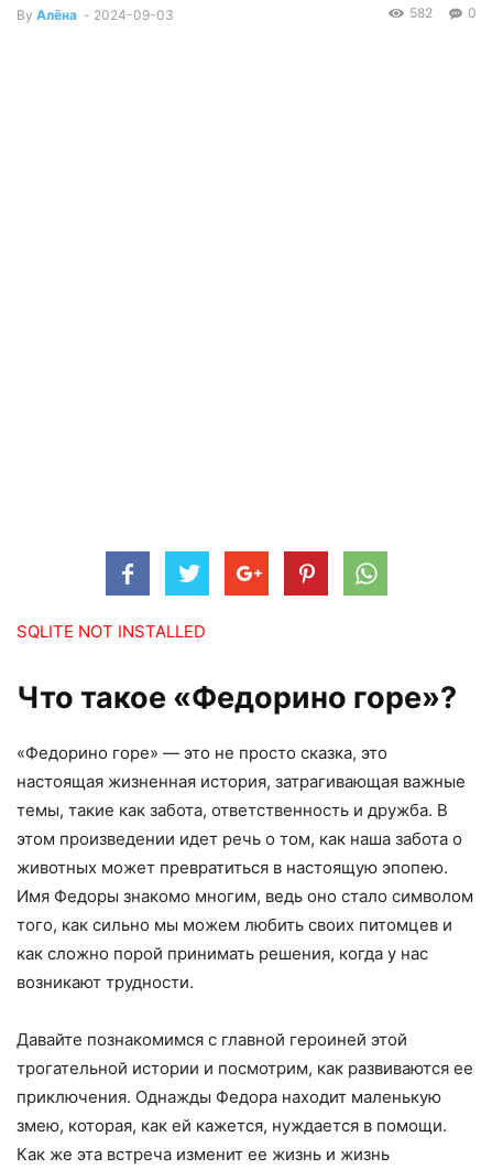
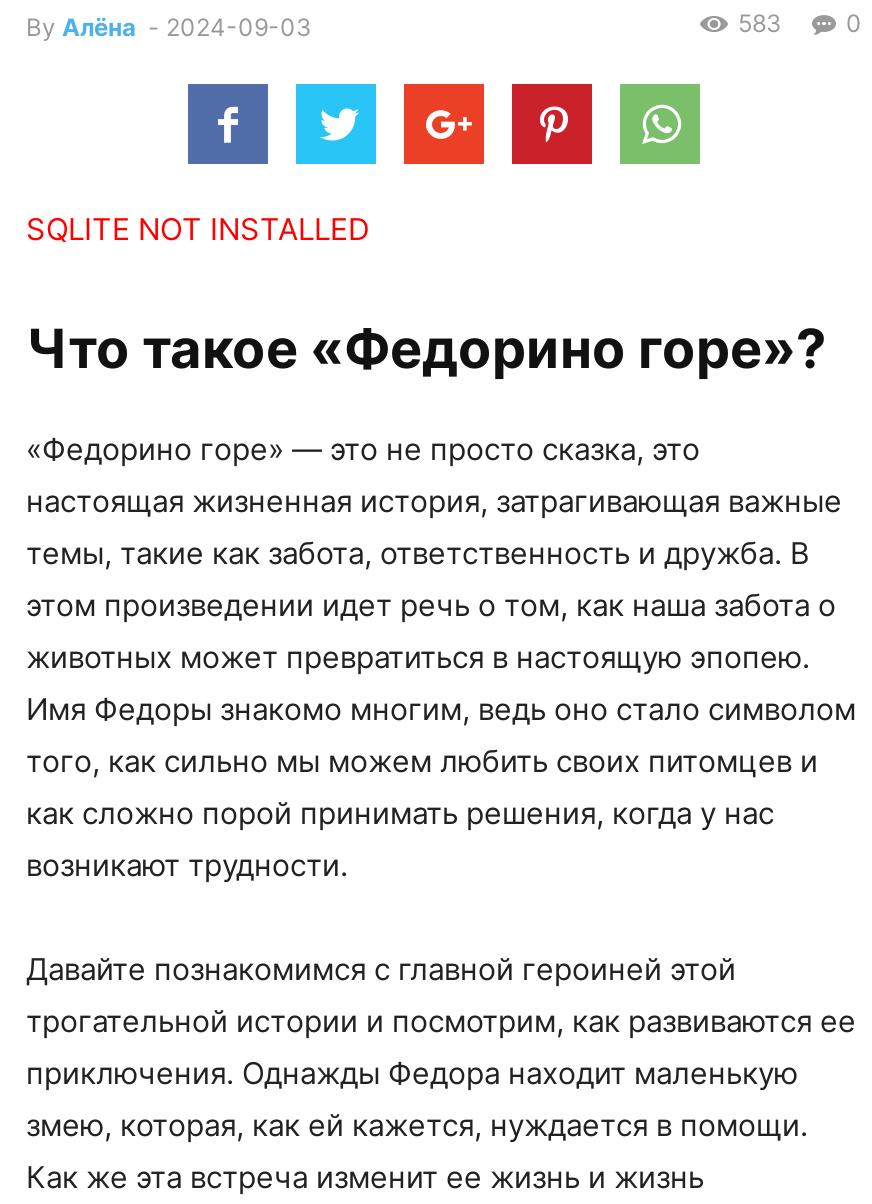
- 582
+ 583
